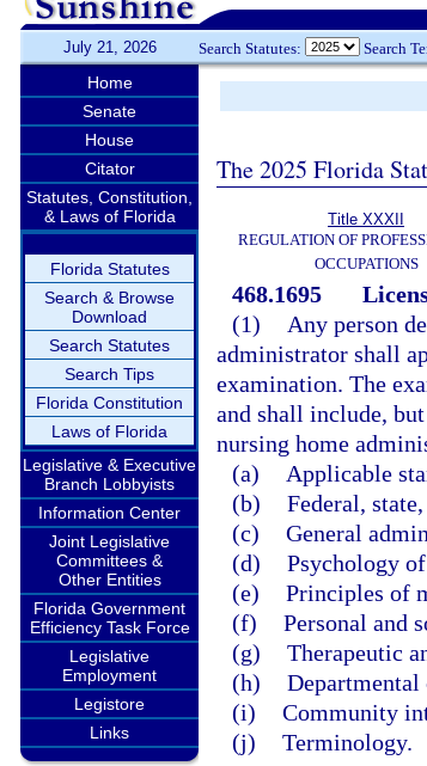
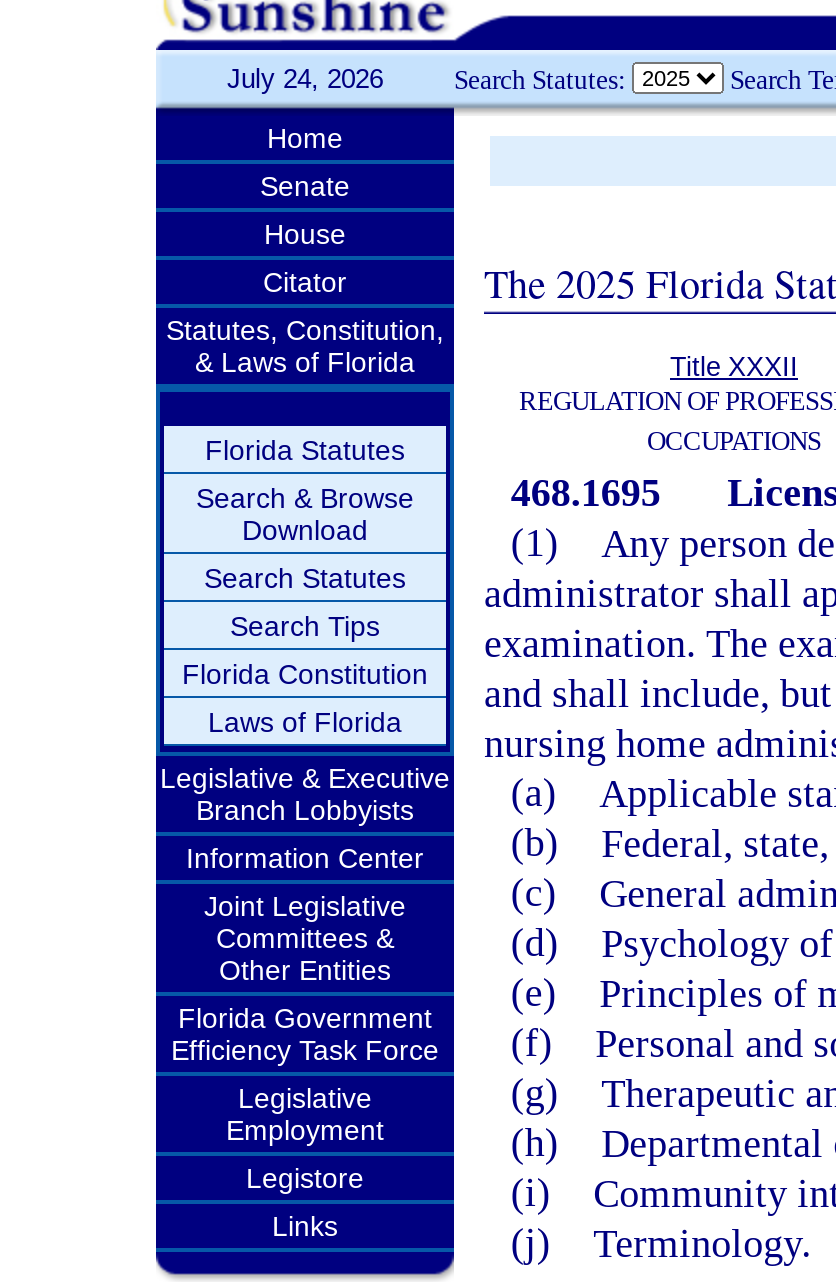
- July 21, 2026
+ July 24, 2026
